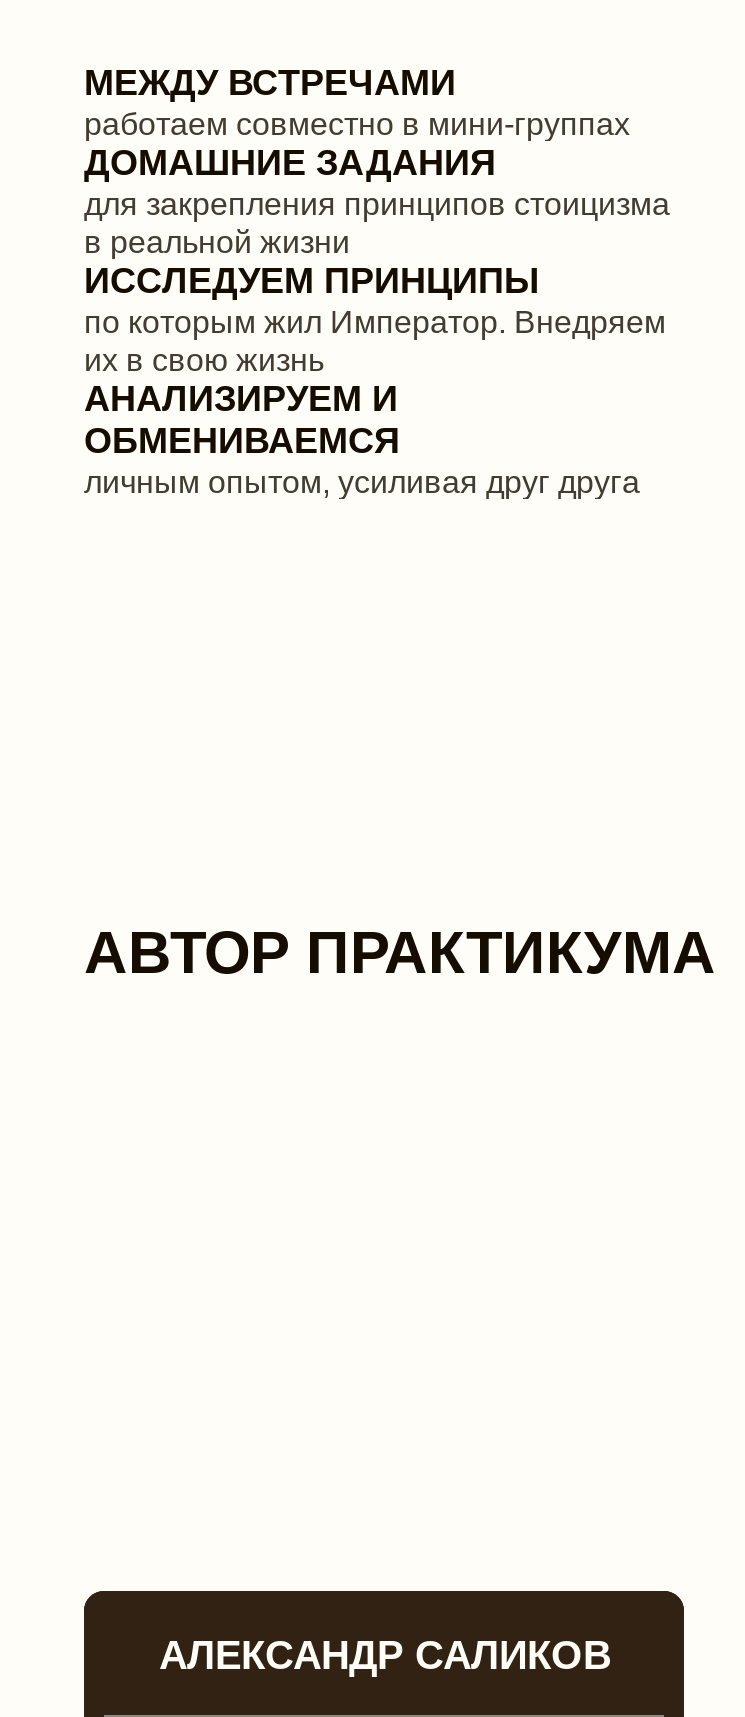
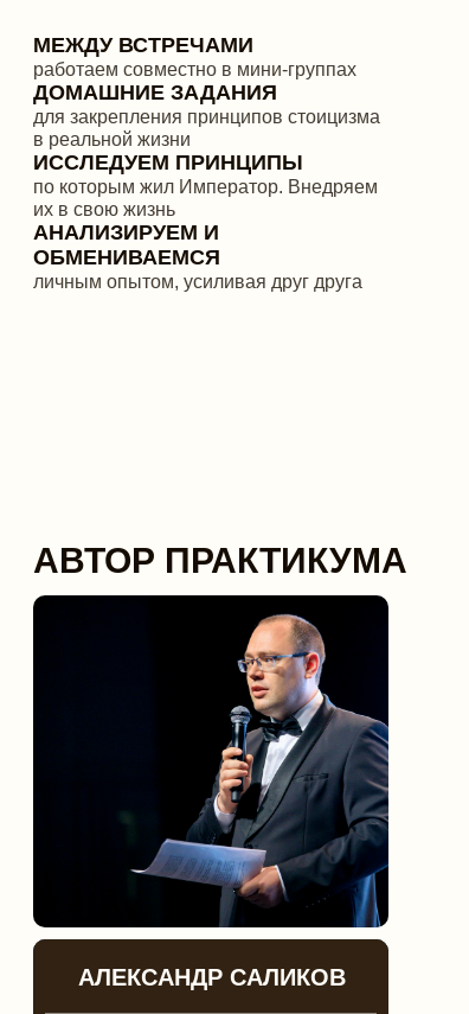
+ [image]
